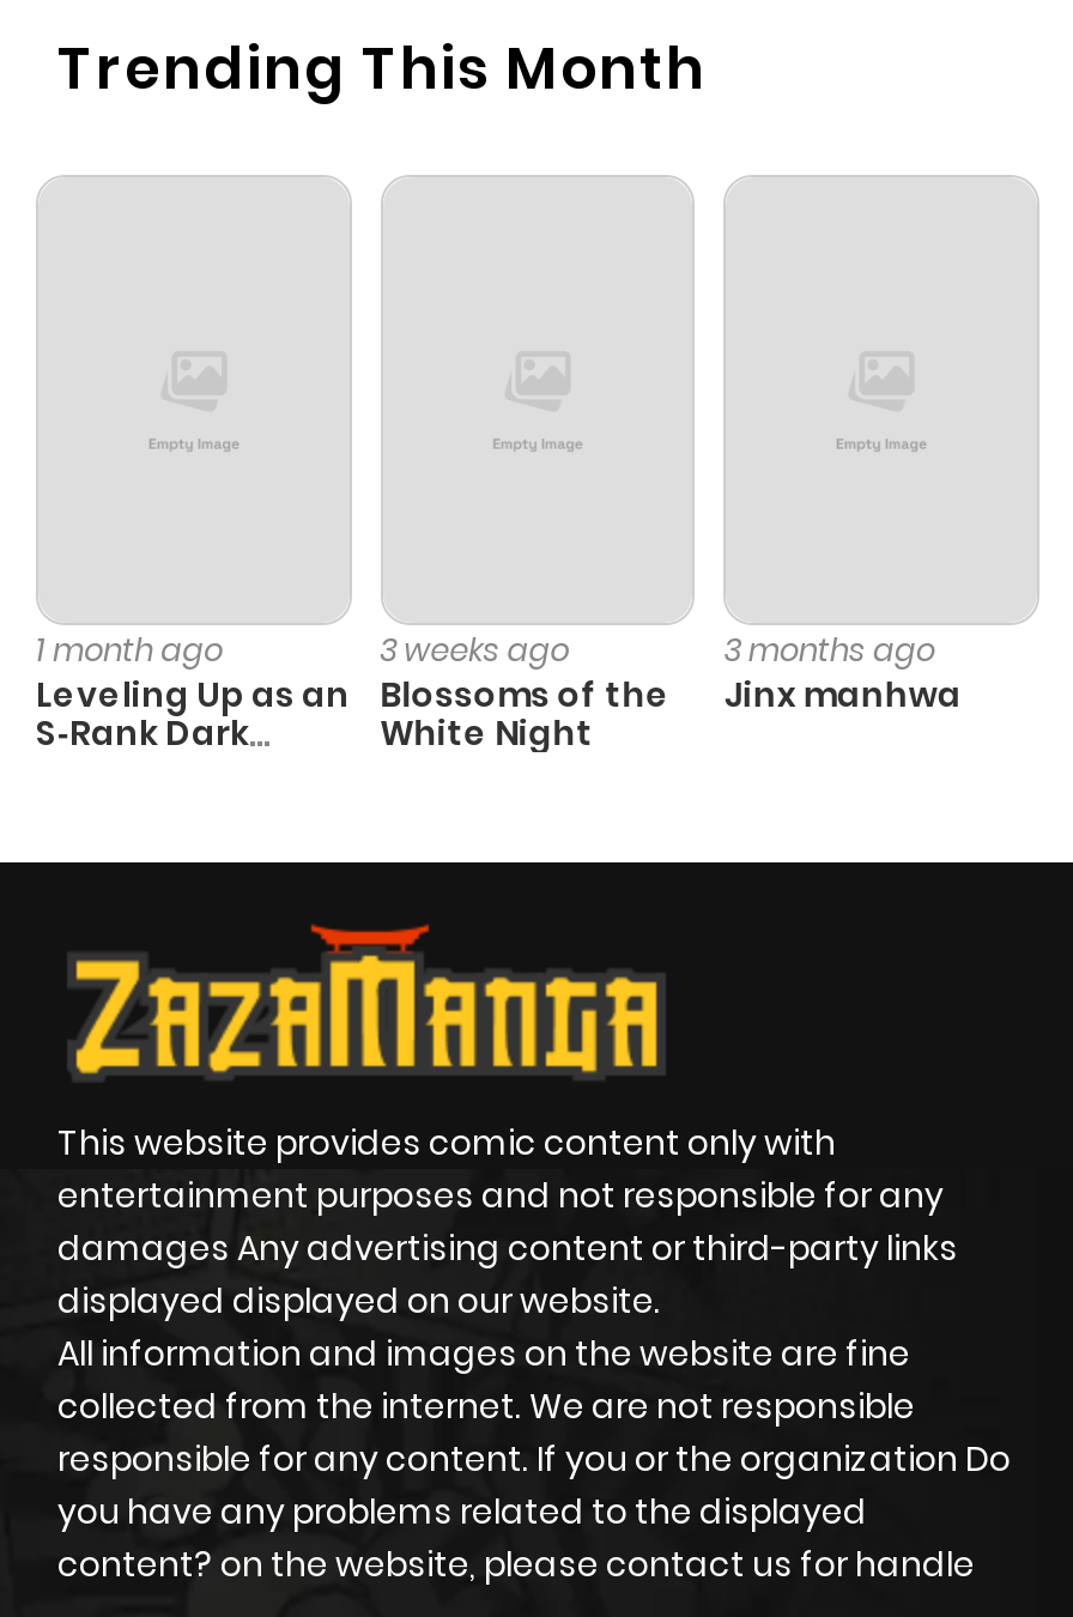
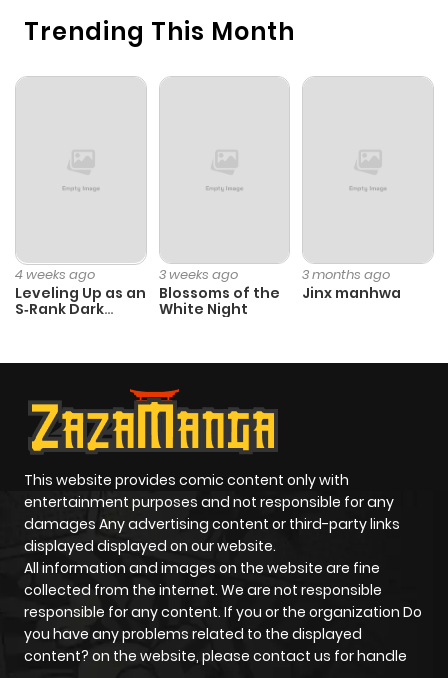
- 1 month ago
+ 4 weeks ago
